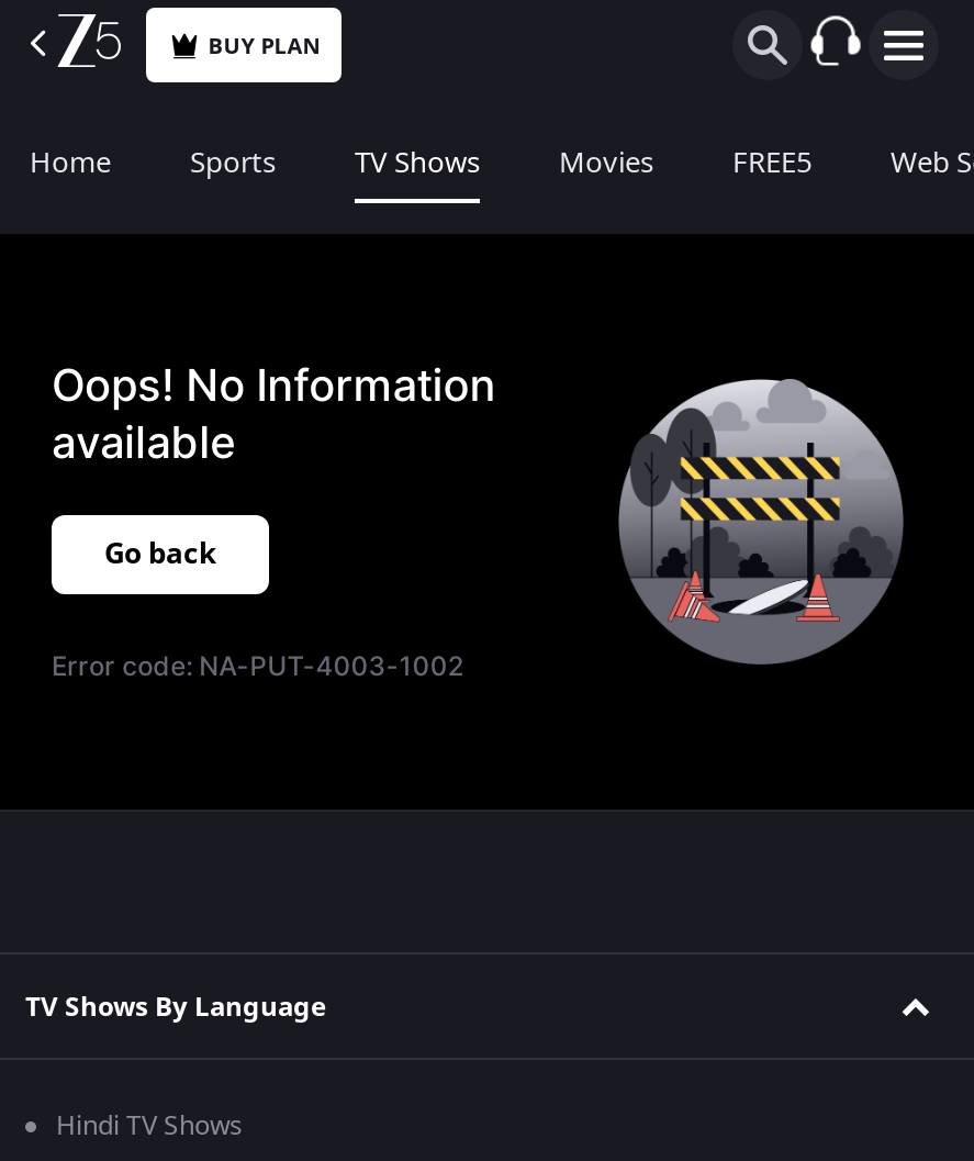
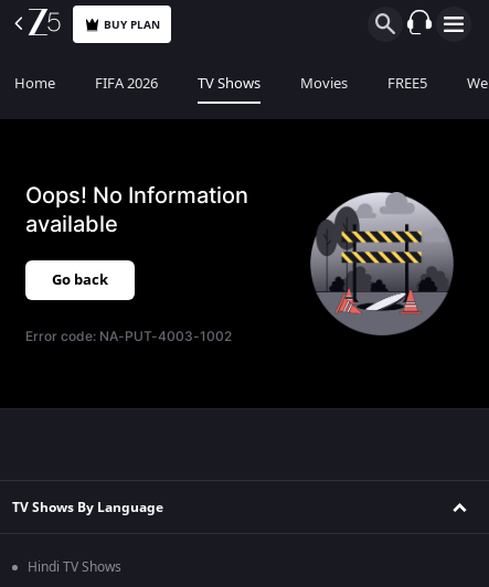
- Sports
+ FIFA 2026
